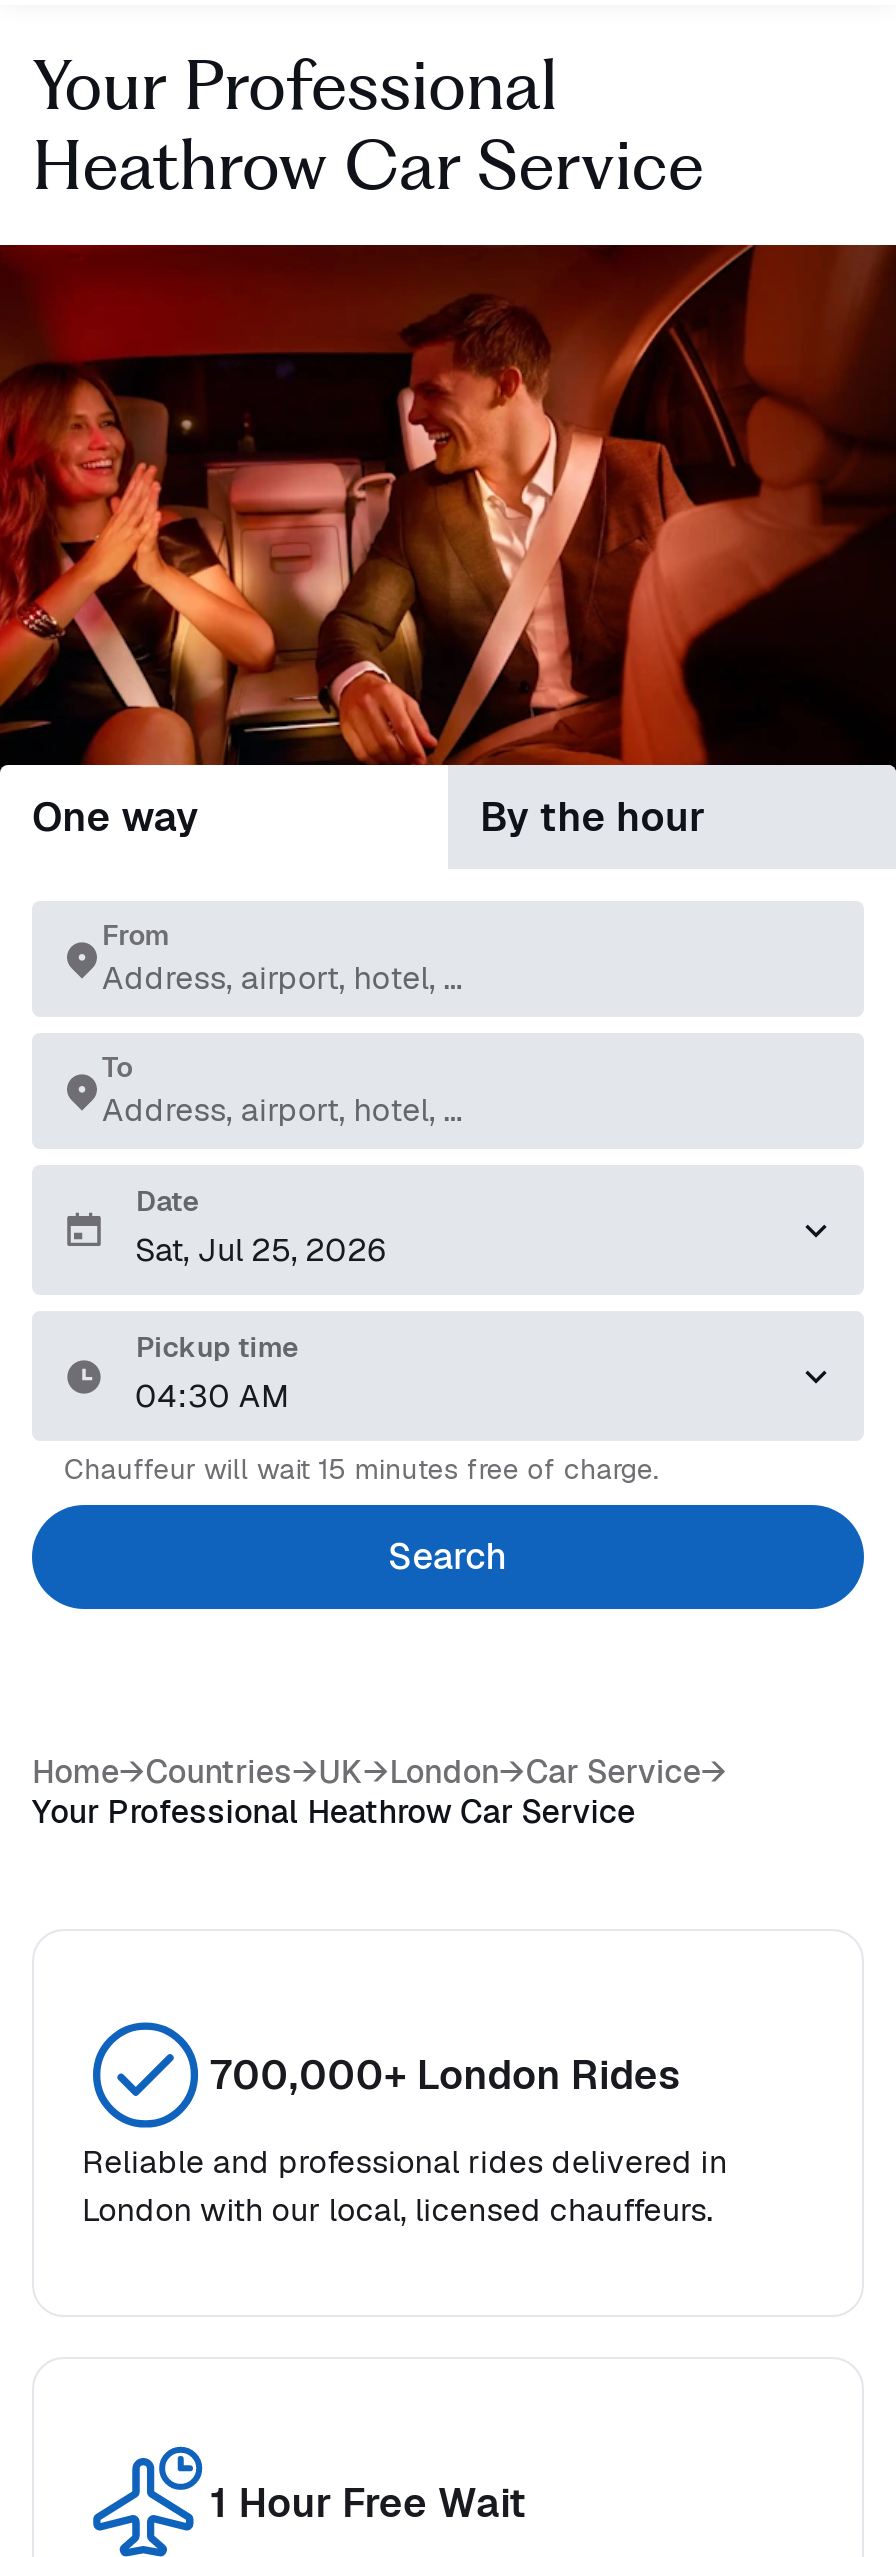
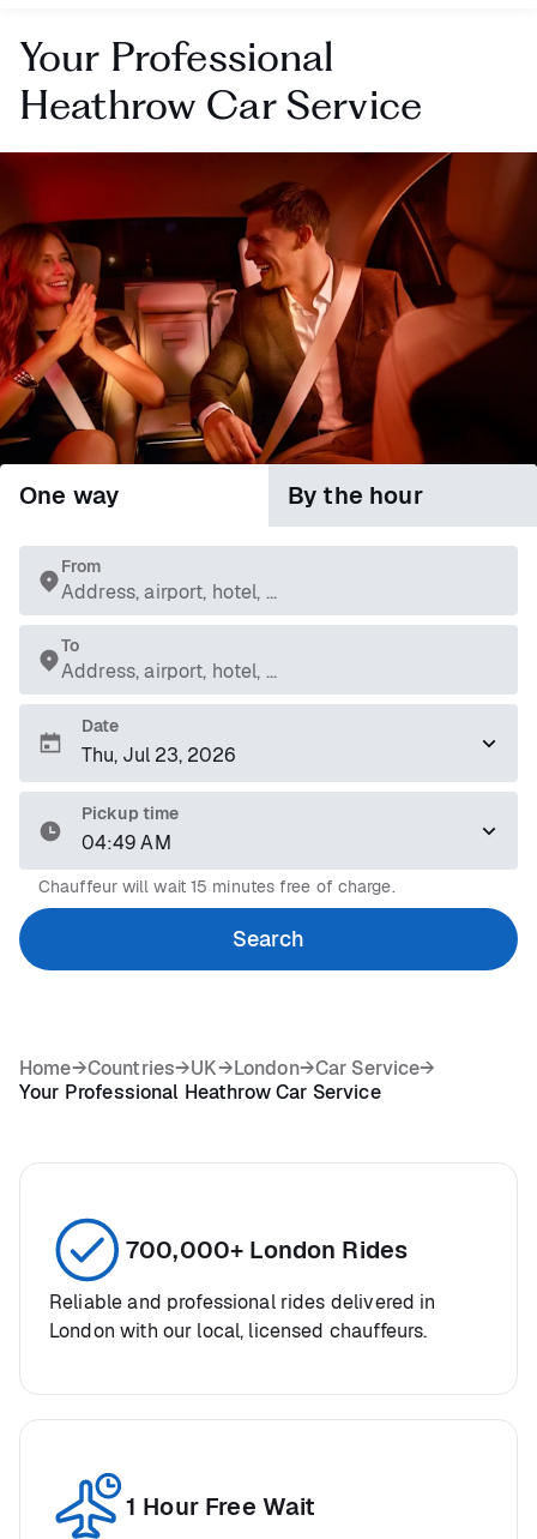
- 04:30 AM
+ 04:49 AM
